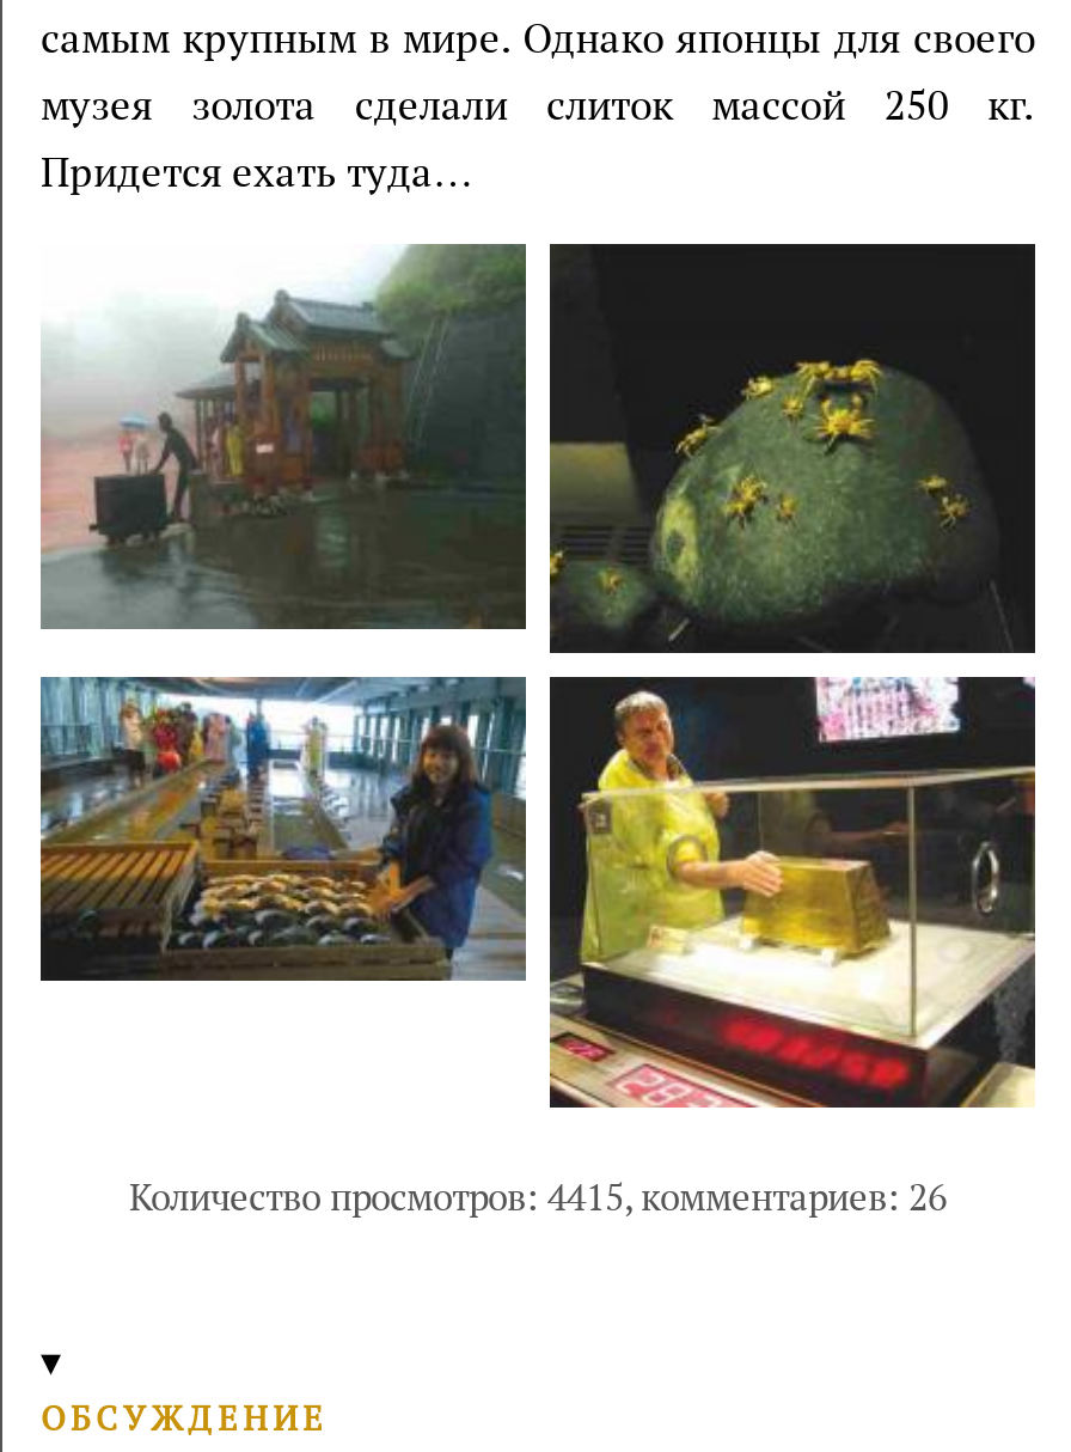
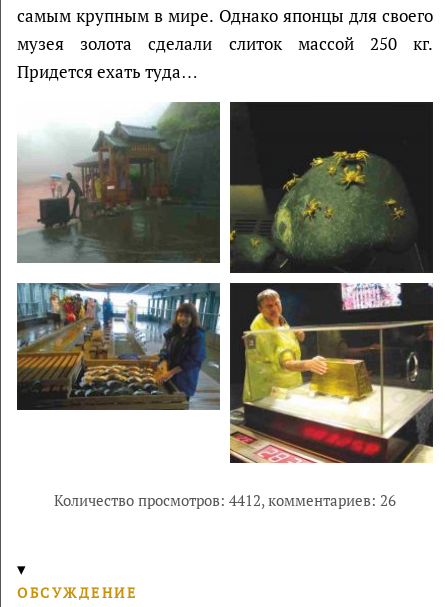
- Количество просмотров: 4415, комментариев: 26
+ Количество просмотров: 4412, комментариев: 26
